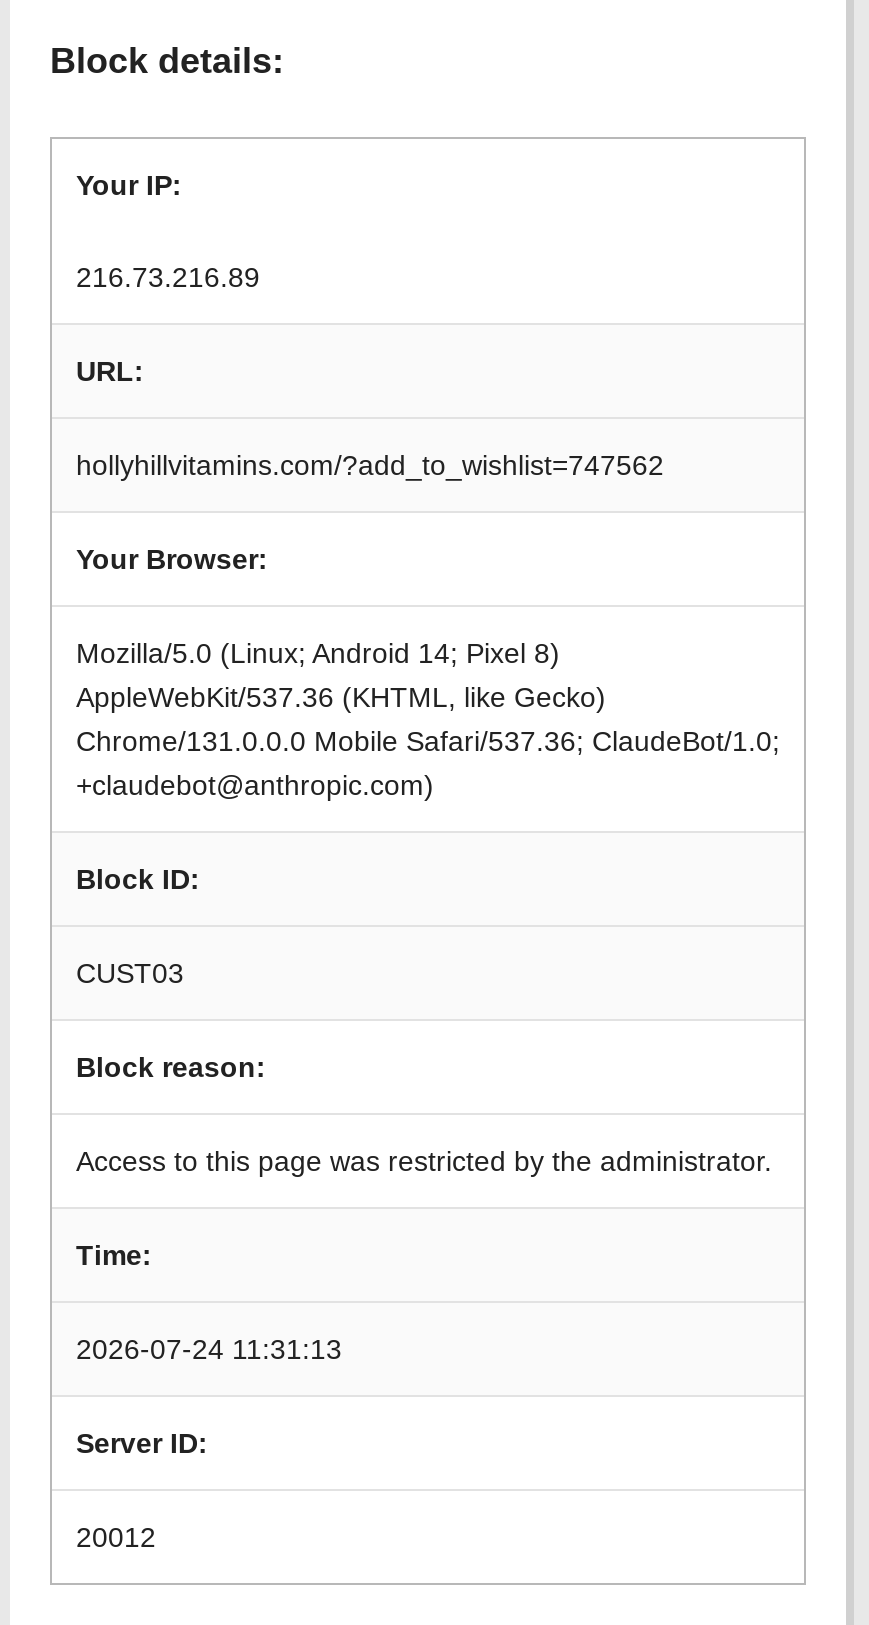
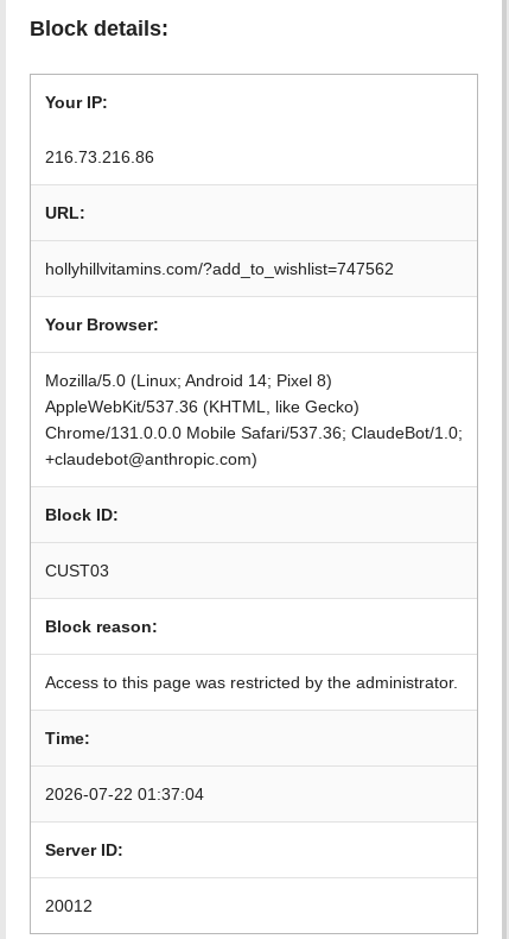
- 216.73.216.89
+ 216.73.216.86

- 2026-07-24 11:31:13
+ 2026-07-22 01:37:04
